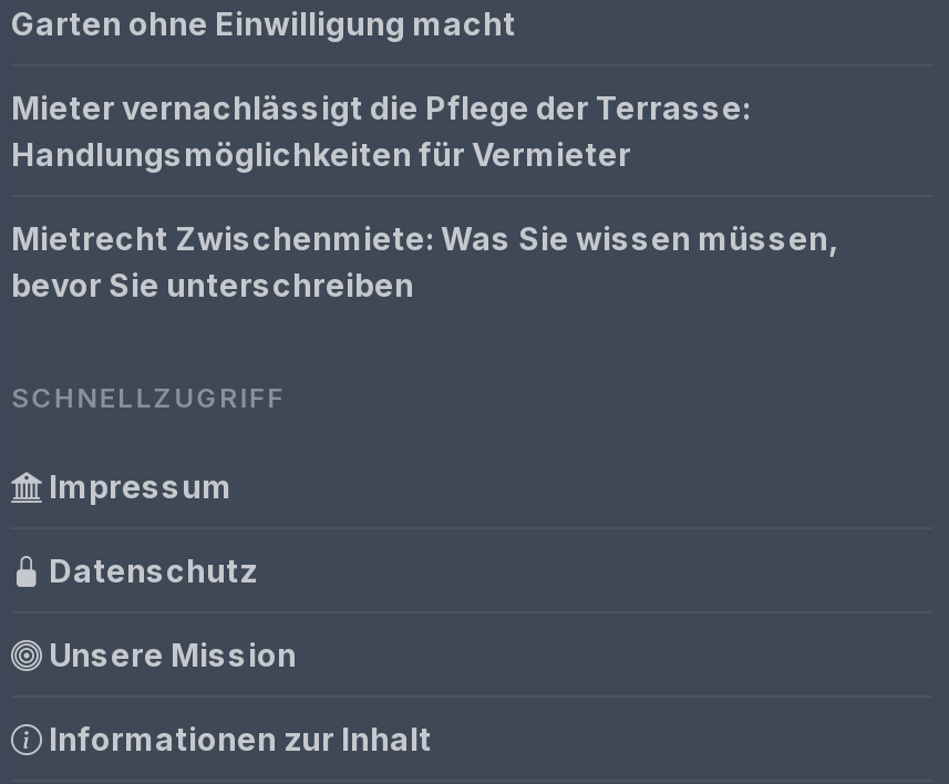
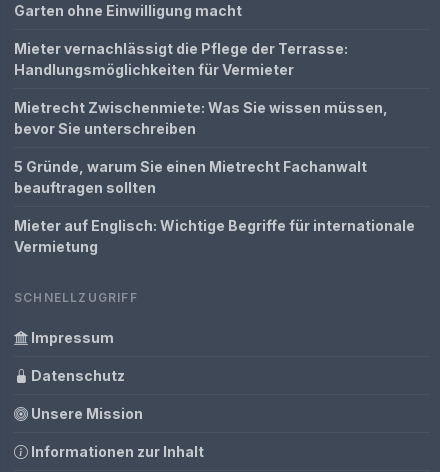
+ 5 Gründe, warum Sie einen Mietrecht Fachanwalt
+ beauftragen sollten
+ Mieter auf Englisch: Wichtige Begriffe für internationale
+ Vermietung
